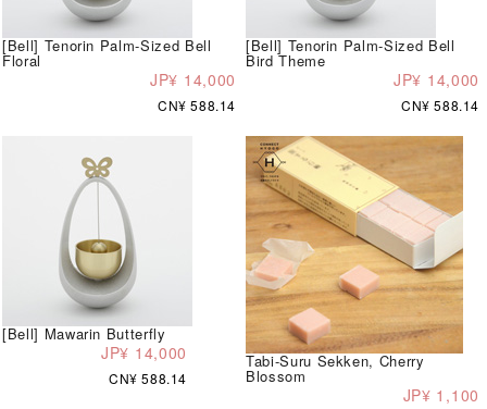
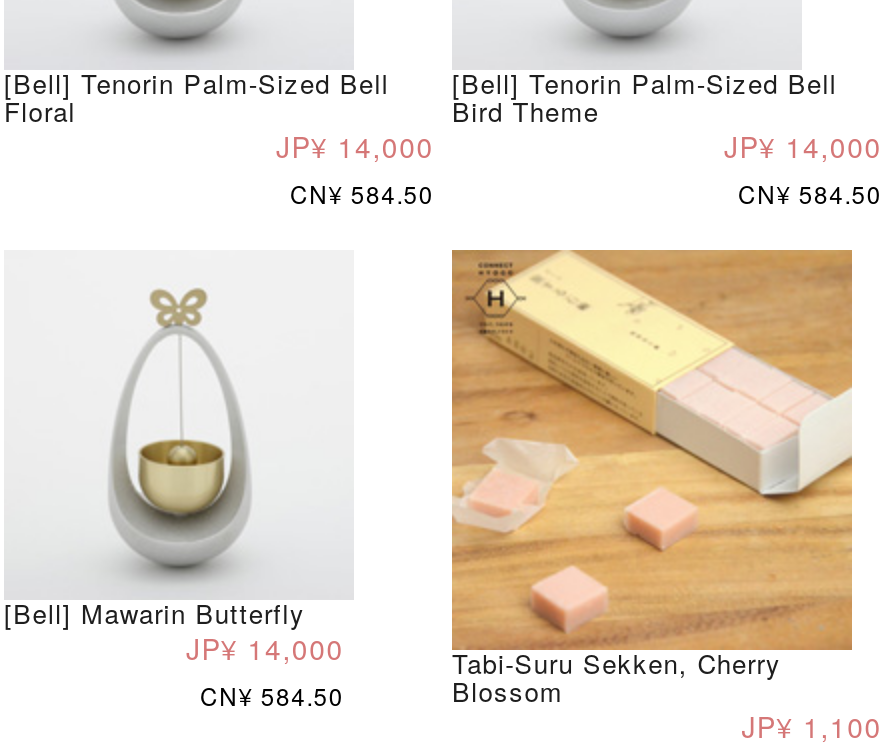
- CN¥ 588.14
+ CN¥ 584.50

- CN¥ 588.14
+ CN¥ 584.50

- CN¥ 588.14
+ CN¥ 584.50
